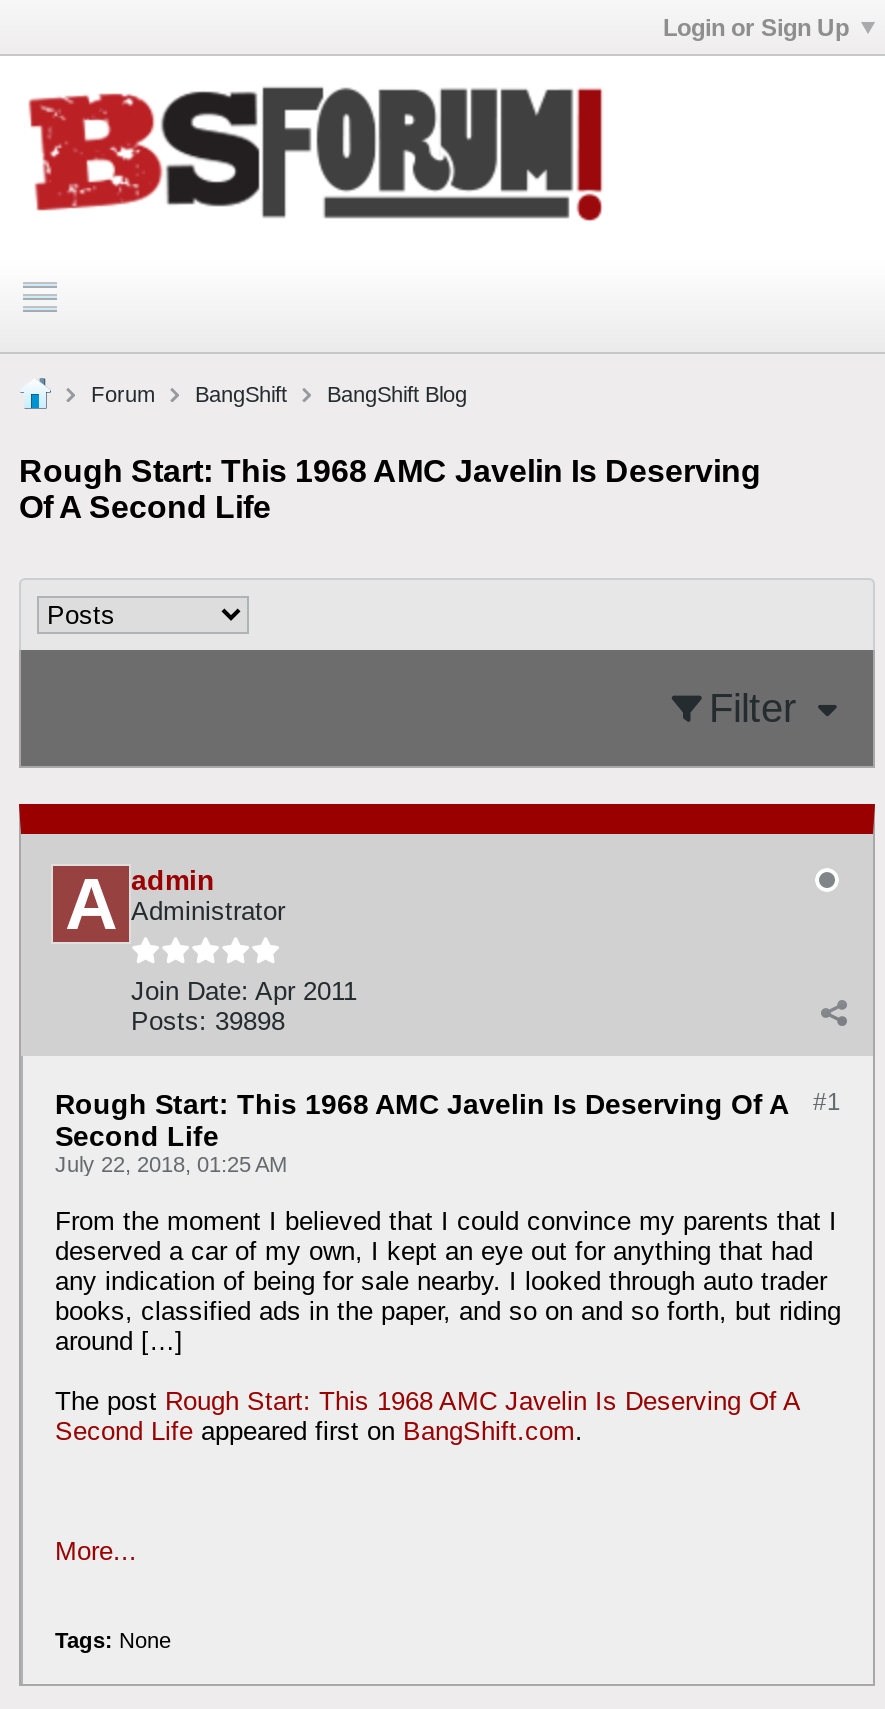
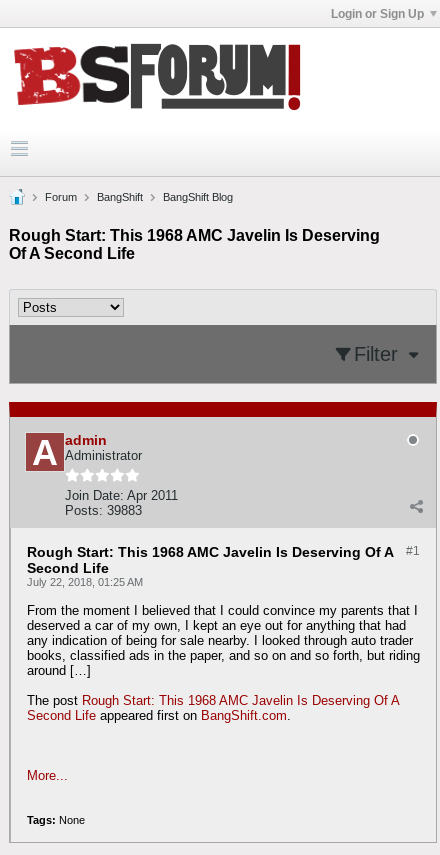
- Posts: 39898
+ Posts: 39883
